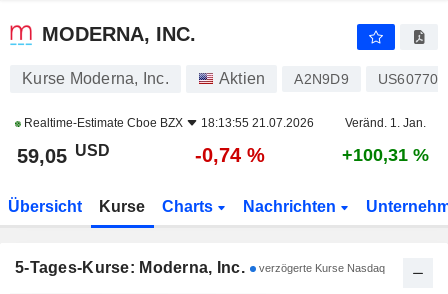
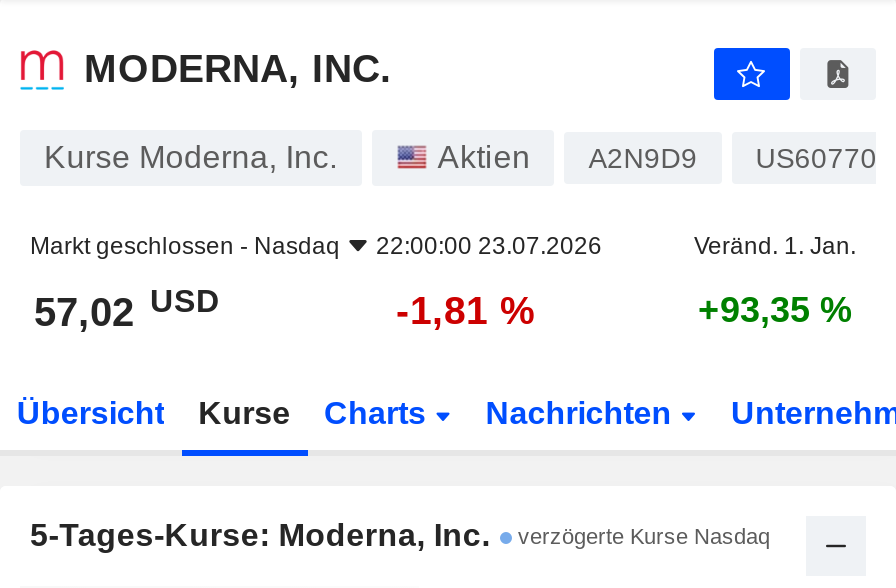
- Realtime-Estimate Cboe BZX
- 18:13:55 21.07.2026
+ Markt geschlossen - Nasdaq
+ 22:00:00 23.07.2026

- 59,05 USD
+ 57,02 USD

- -0,74 %
+ -1,81 %

- +100,31 %
+ +93,35 %
